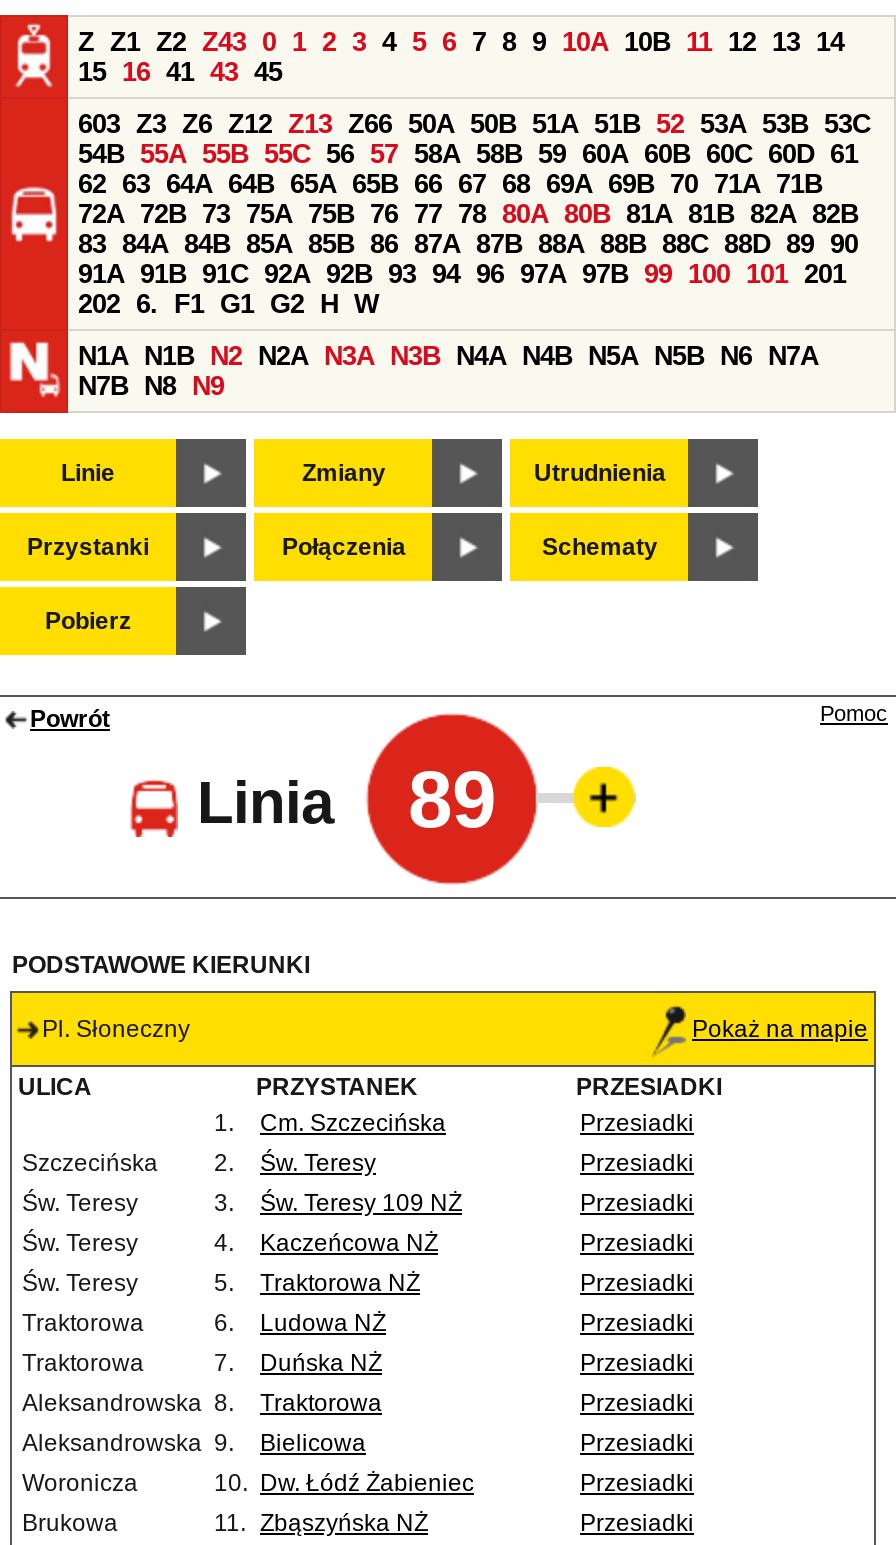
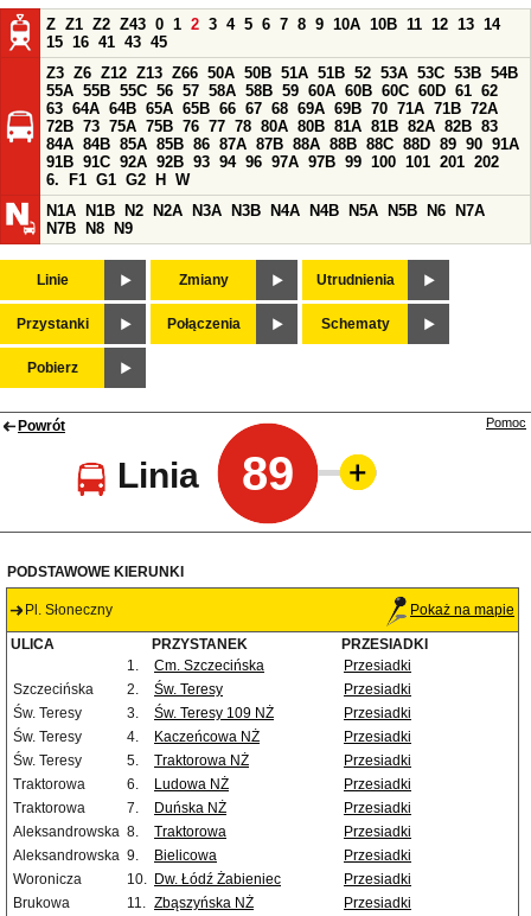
- 603 Z3 Z6 Z12 Z13 Z66 50A 50B 51A 51B 52 53A 53B 53C
- 54B 55A 55B 55C 56 57 58A 58B 59 60A 60B 60C 60D 61
- 62 63 64A 64B 65A 65B 66 67 68 69A 69B 70 71A 71B
- 72A 72B 73 75A 75B 76 77 78 80A 80B 81A 81B 82A 82B
- 83 84A 84B 85A 85B 86 87A 87B 88A 88B 88C 88D 89 90
- 91A 91B 91C 92A 92B 93 94 96 97A 97B 99 100 101 201
- 202 6. F1 G1 G2 H W
+ Z3 Z6 Z12 Z13 Z66 50A 50B 51A 51B 52 53A 53C 53B 54B
+ 55A 55B 55C 56 57 58A 58B 59 60A 60B 60C 60D 61 62
+ 63 64A 64B 65A 65B 66 67 68 69A 69B 70 71A 71B 72A
+ 72B 73 75A 75B 76 77 78 80A 80B 81A 81B 82A 82B 83
+ 84A 84B 85A 85B 86 87A 87B 88A 88B 88C 88D 89 90 91A
+ 91B 91C 92A 92B 93 94 96 97A 97B 99 100 101 201 202
+ 6. F1 G1 G2 H W
